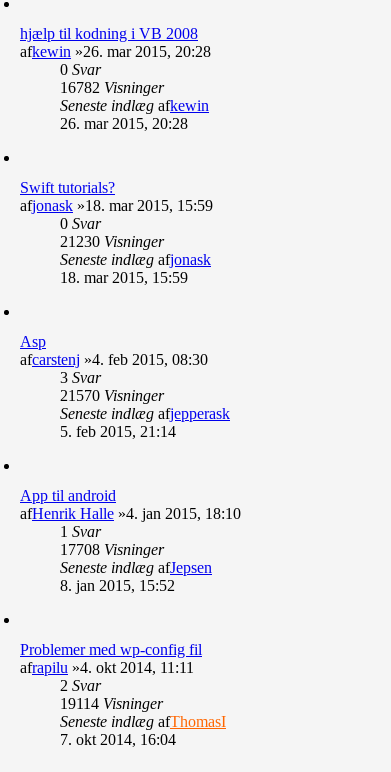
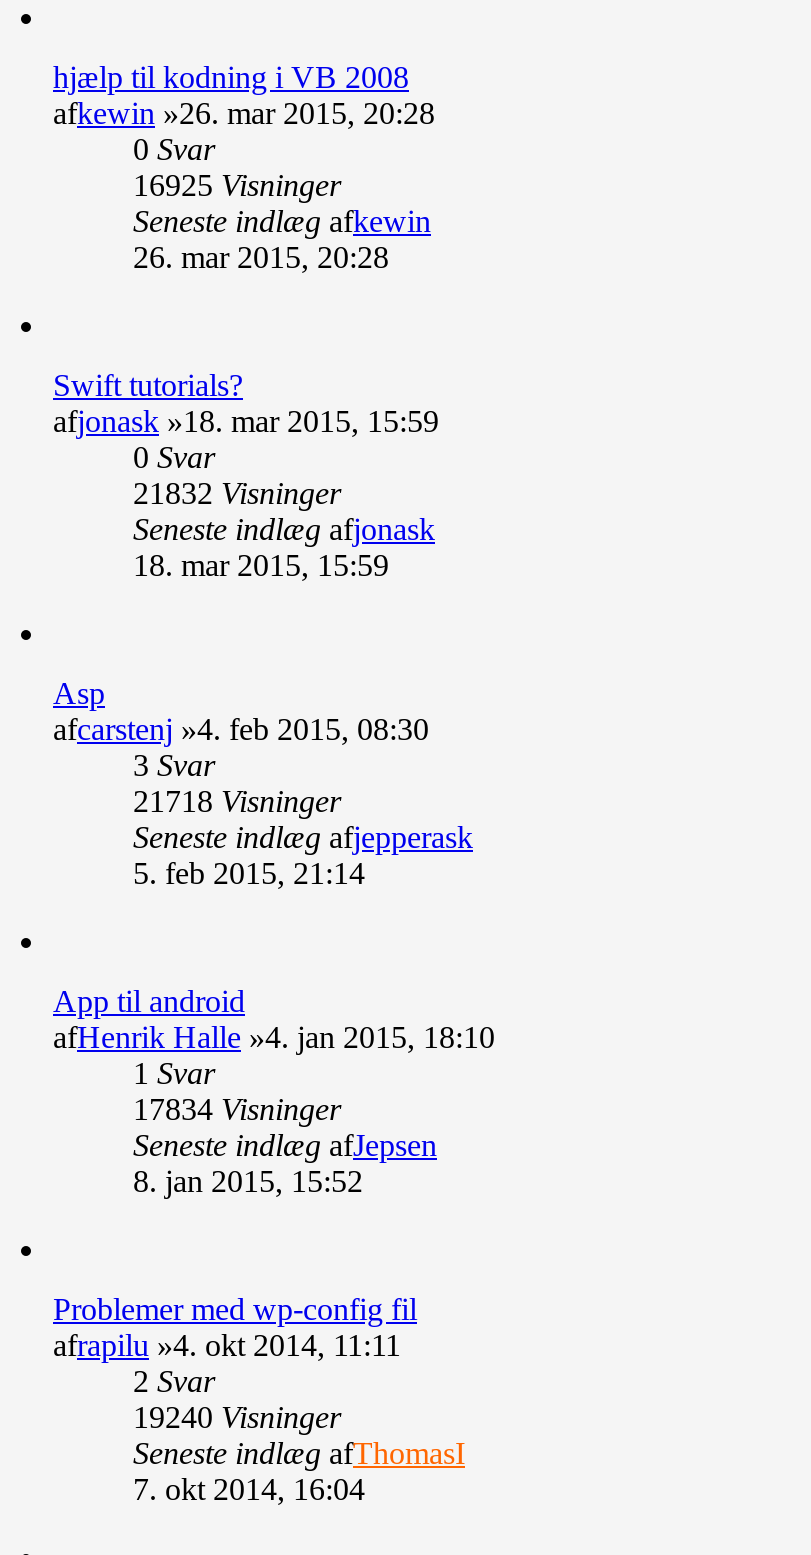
- 16782 Visninger
+ 16925 Visninger

- 21230 Visninger
+ 21832 Visninger

- 21570 Visninger
+ 21718 Visninger

- 17708 Visninger
+ 17834 Visninger

- 19114 Visninger
+ 19240 Visninger
